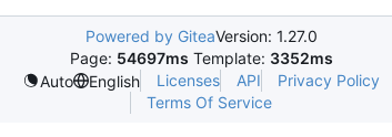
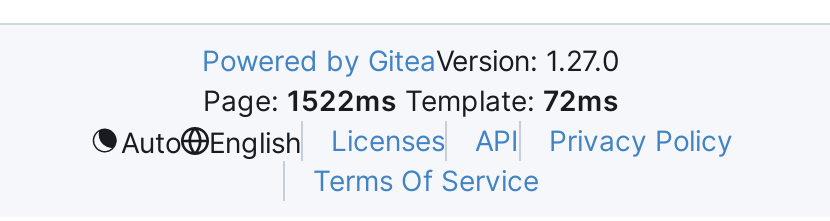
- Page: 54697ms Template: 3352ms
+ Page: 1522ms Template: 72ms
